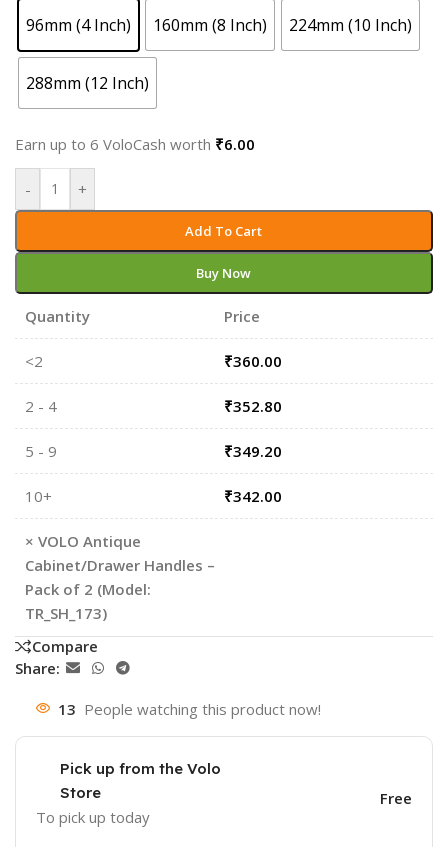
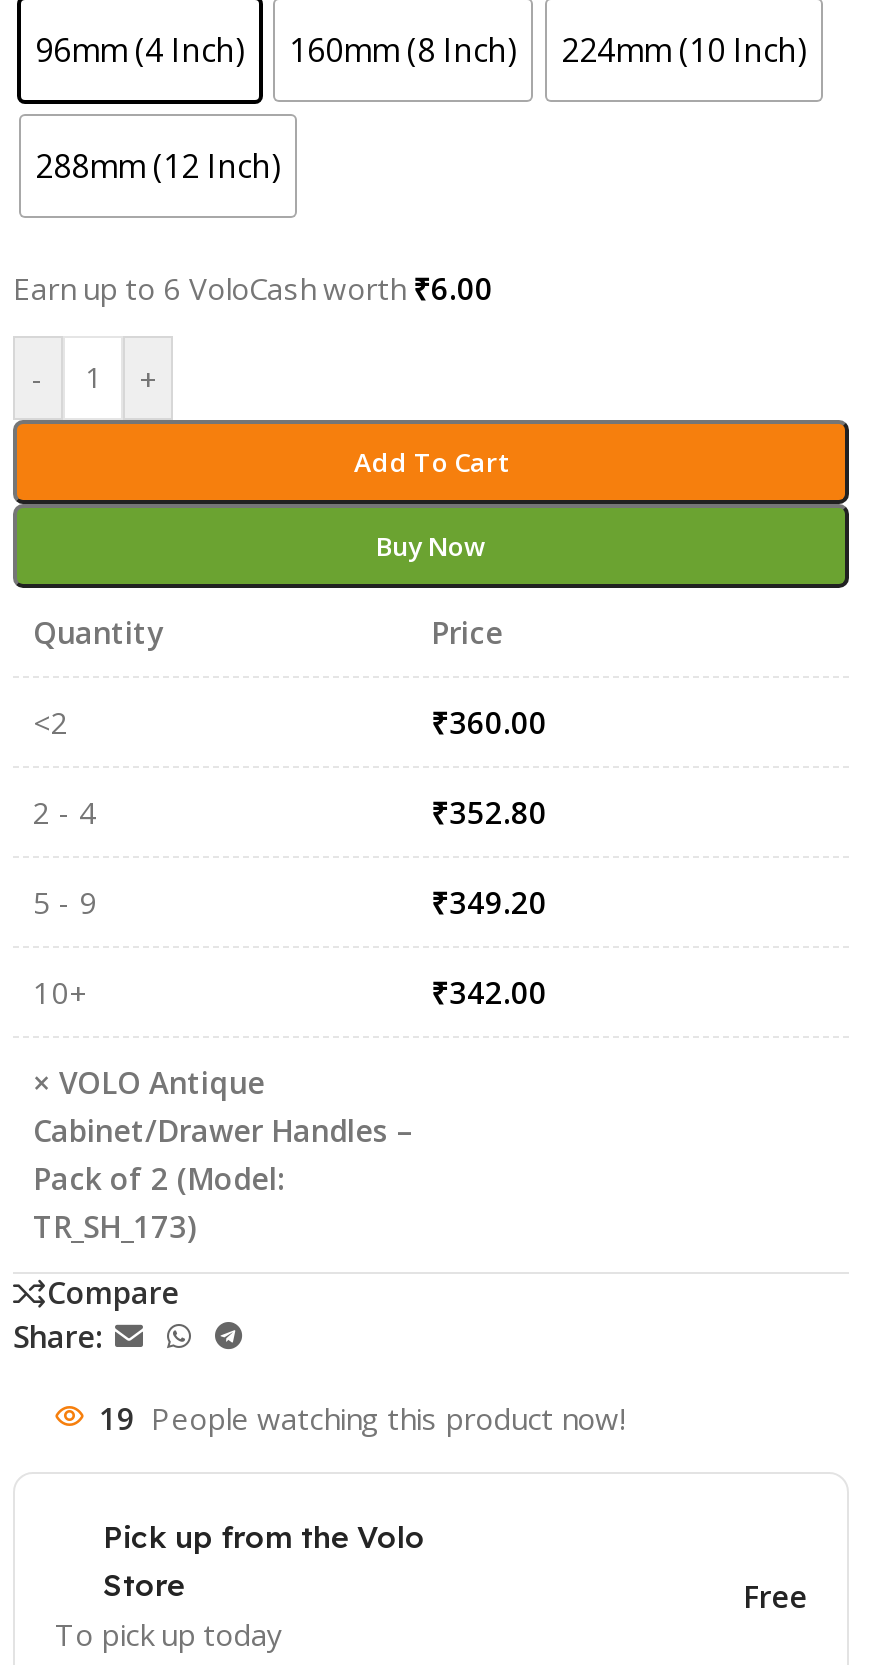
- 13 People watching this product now!
+ 19 People watching this product now!
